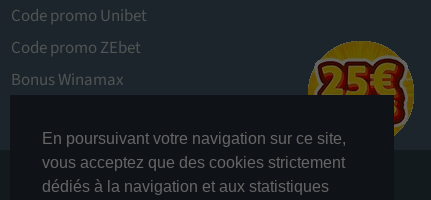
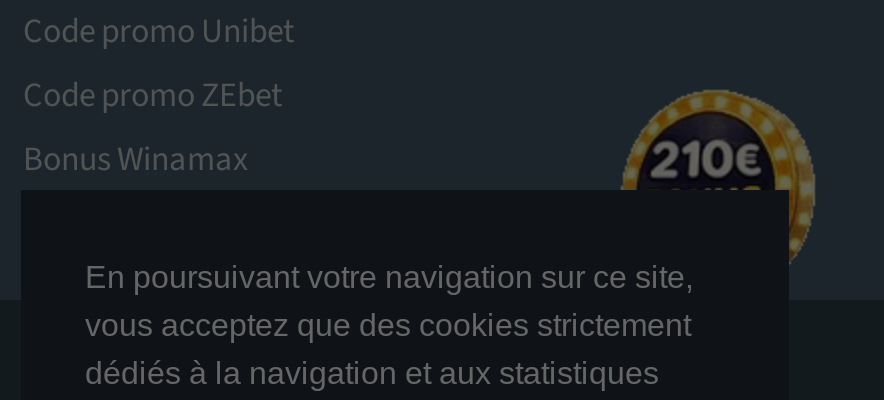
- [image]
+ [image]
